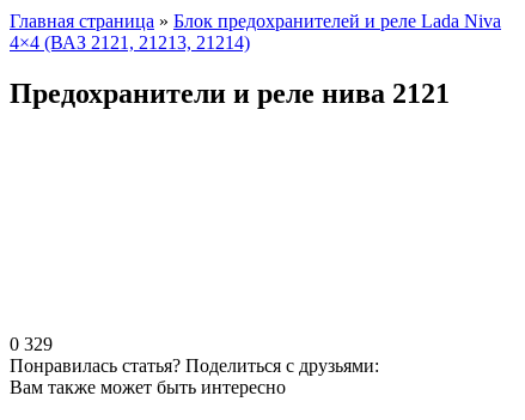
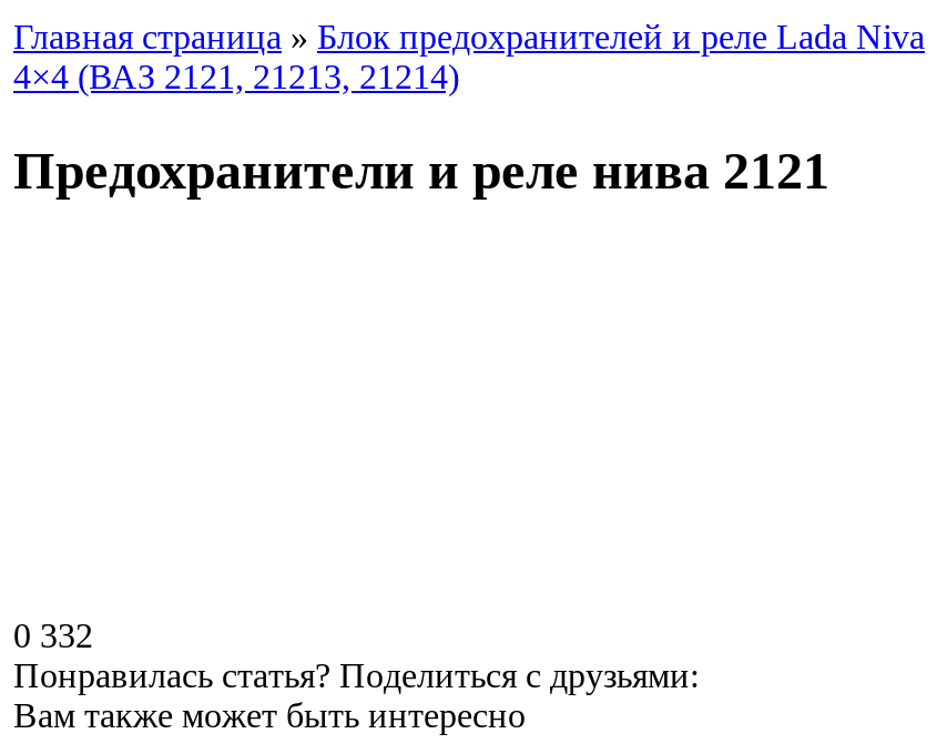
- 0 329
+ 0 332
